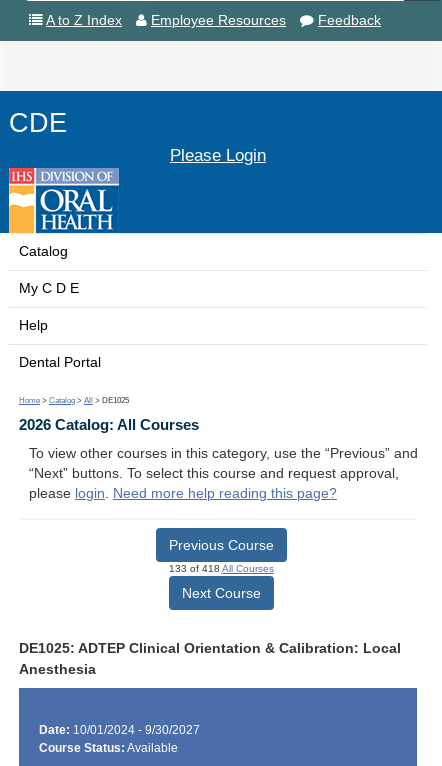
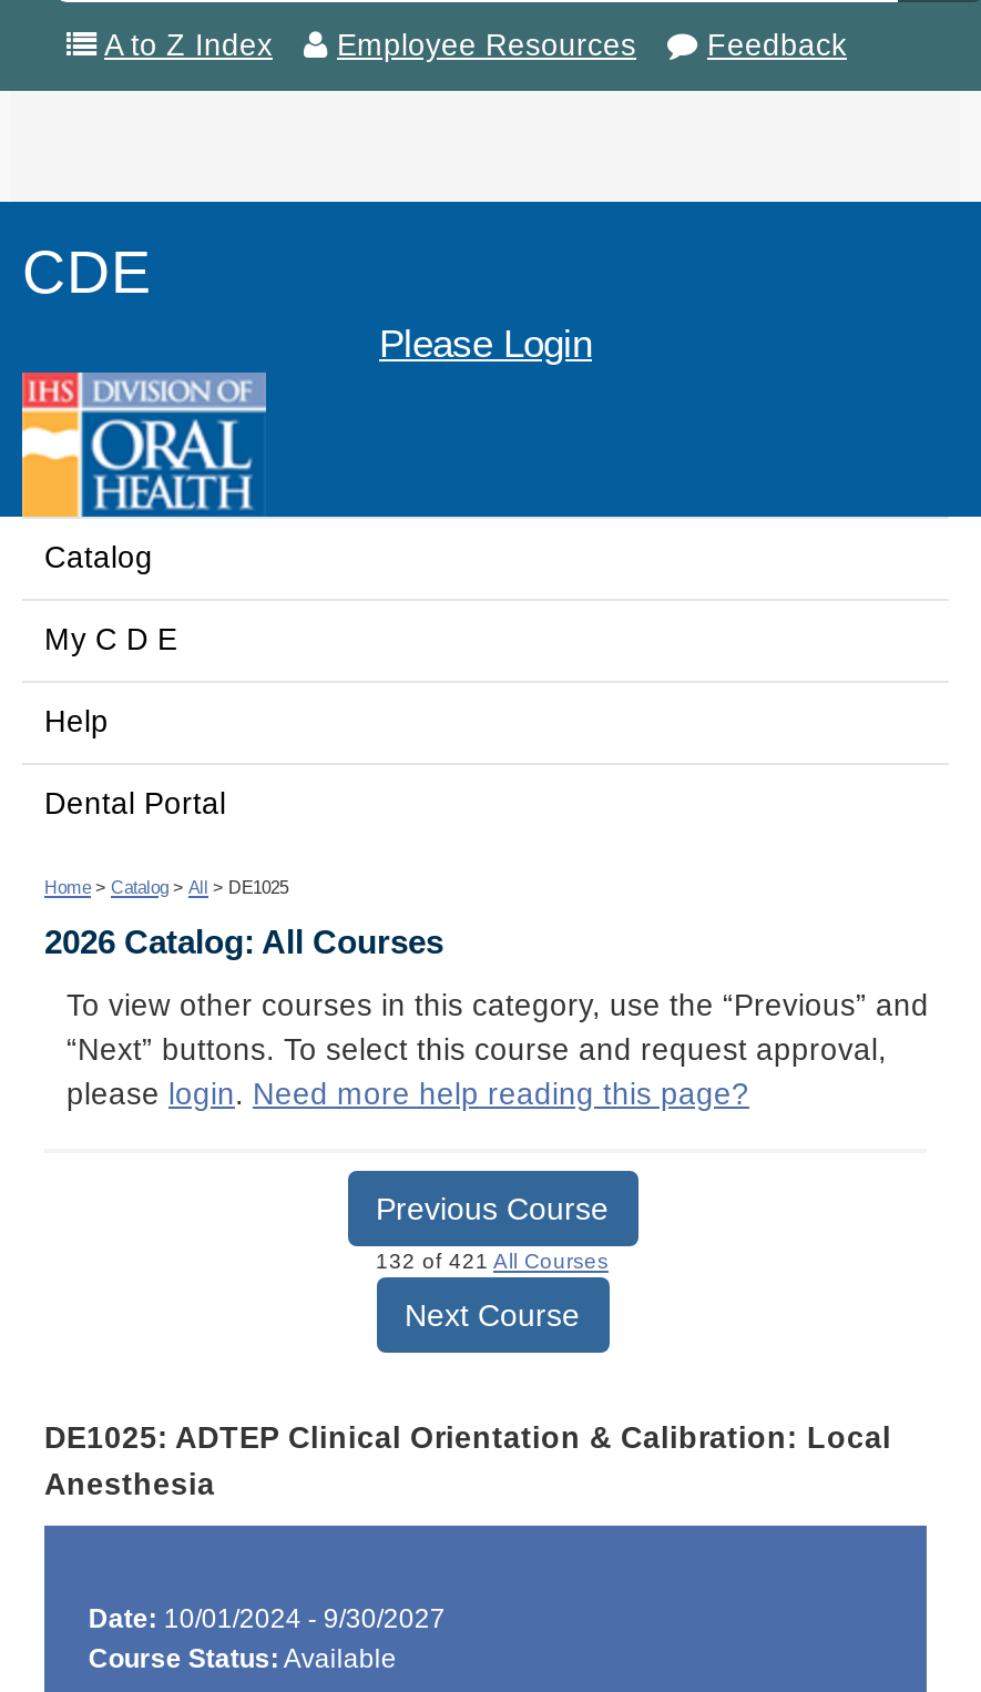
- 133 of 418All Courses
+ 132 of 421All Courses
